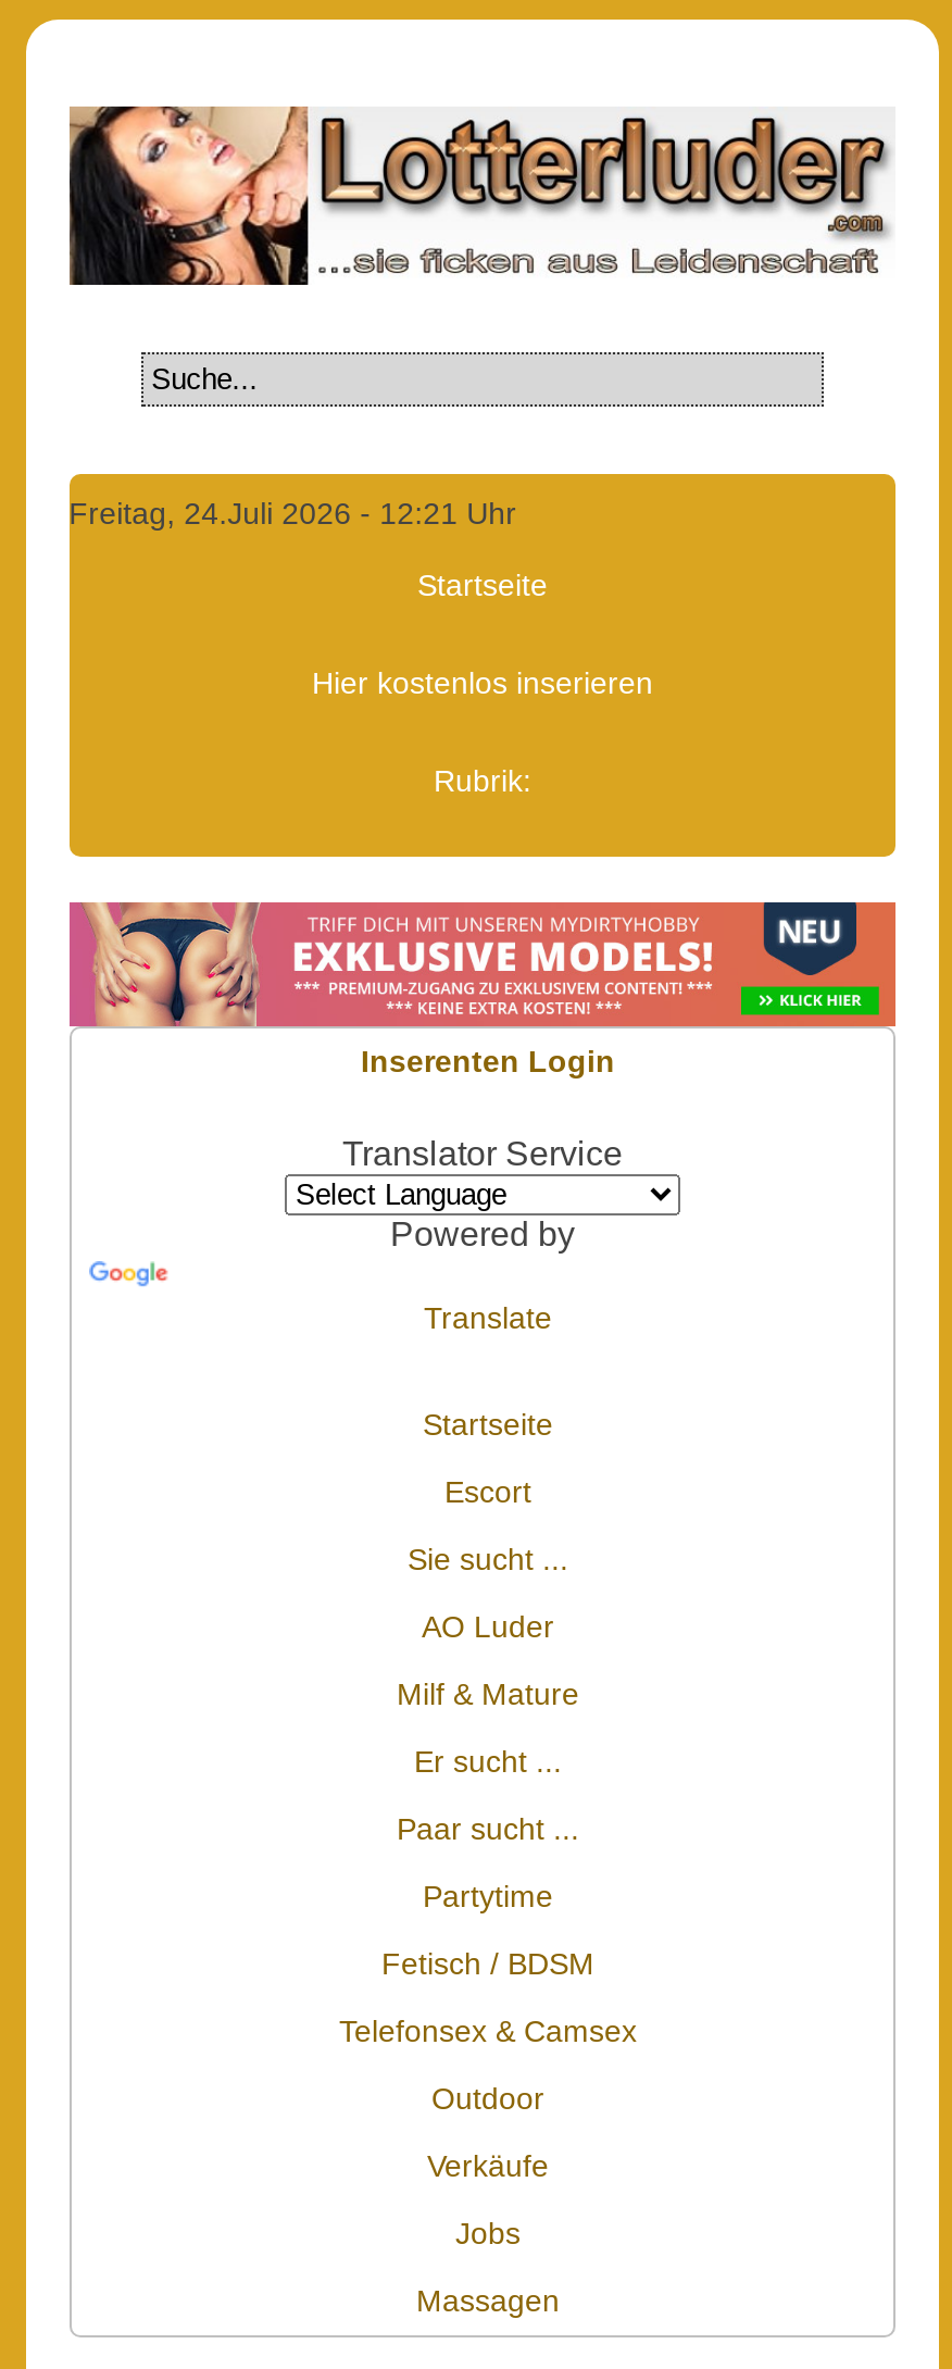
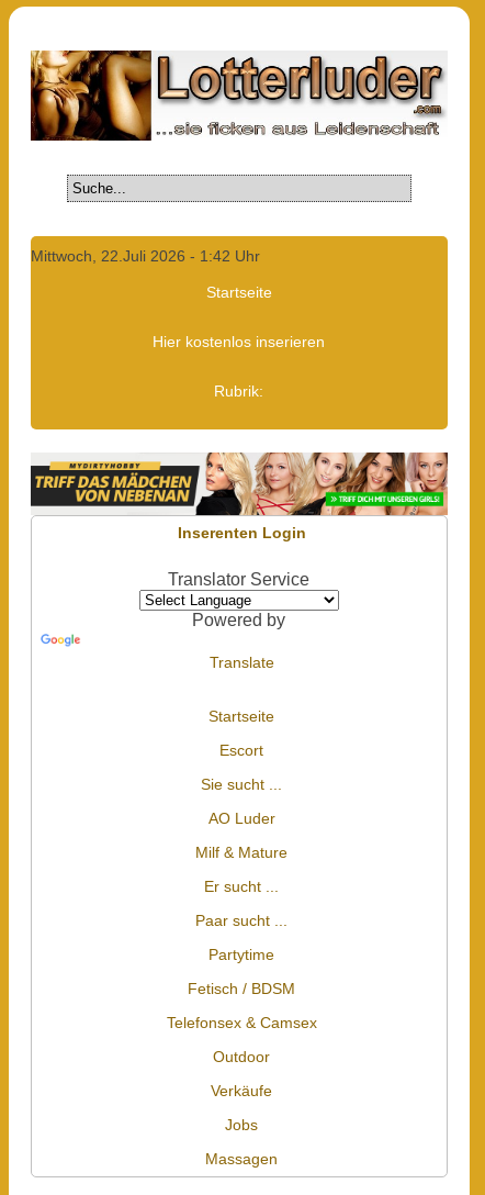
- [image]
+ [image]

- Freitag, 24.Juli 2026 - 12:21 Uhr
+ Mittwoch, 22.Juli 2026 - 1:42 Uhr

- [image]
+ [image]
